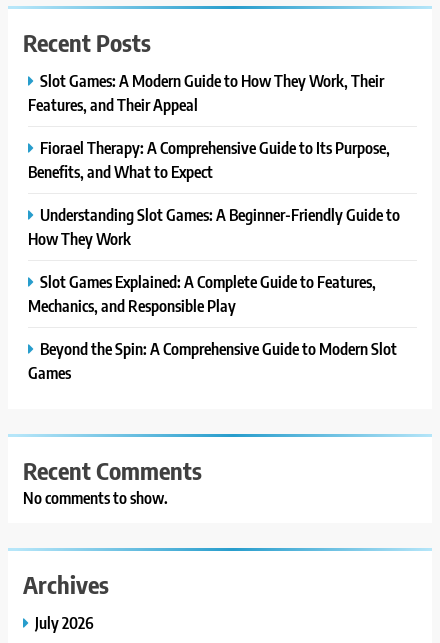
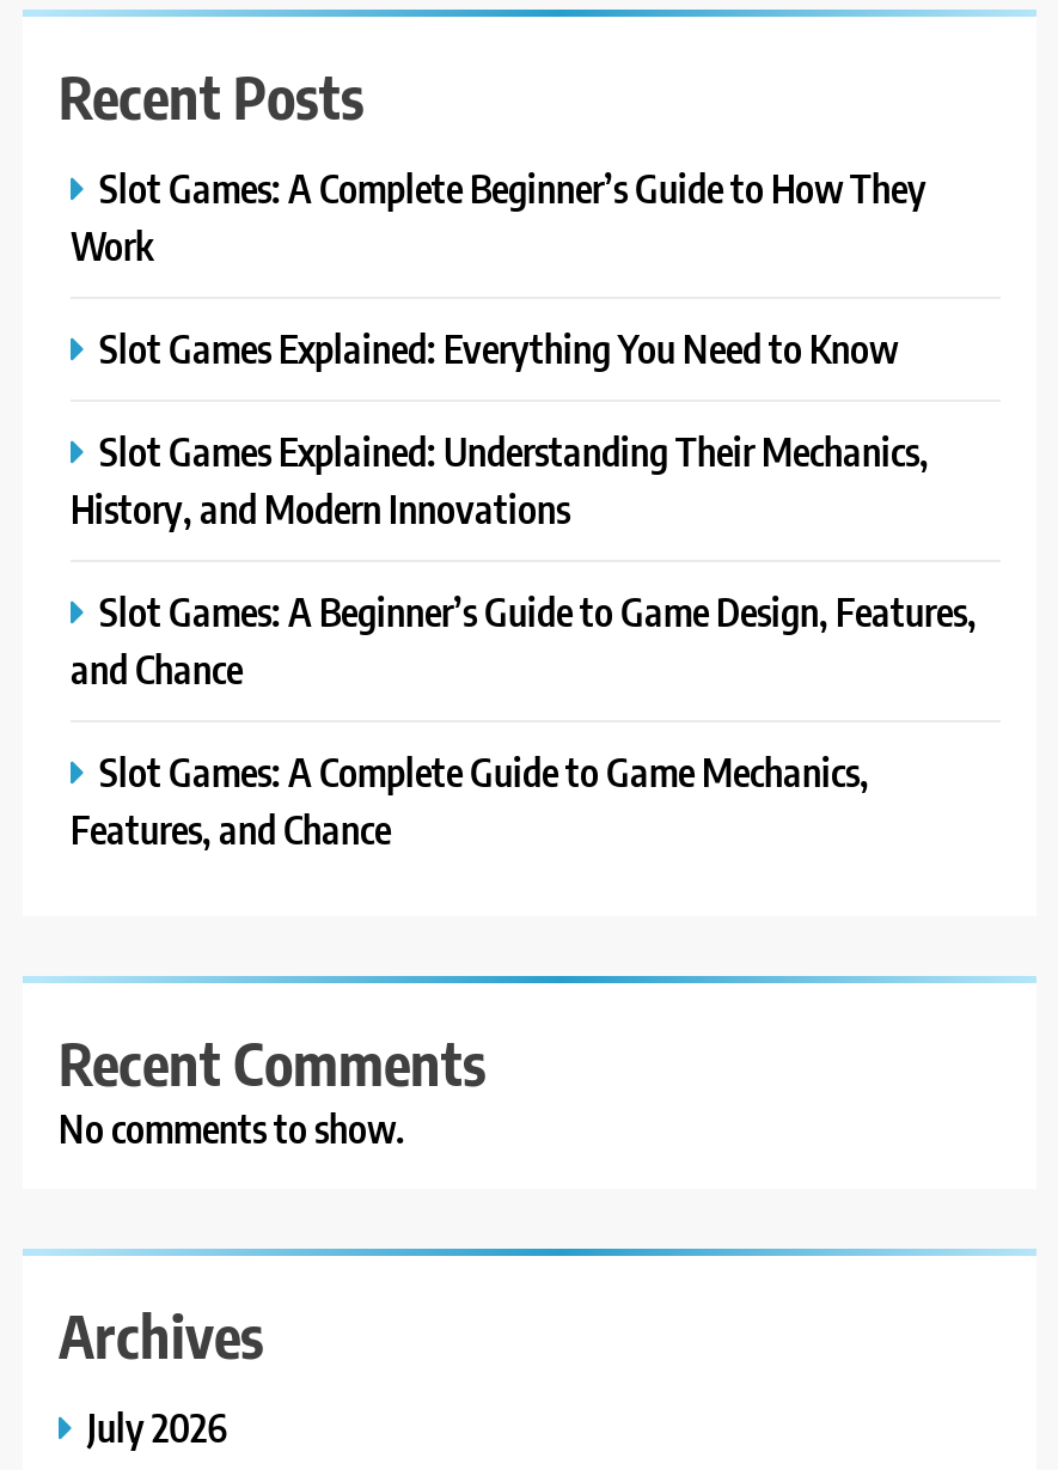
- Slot Games: A Modern Guide to How They Work, Their
- Features, and Their Appeal
+ Slot Games: A Complete Beginner’s Guide to How They
+ Work

- Fiorael Therapy: A Comprehensive Guide to Its Purpose,
- Benefits, and What to Expect
+ Slot Games Explained: Everything You Need to Know

- Understanding Slot Games: A Beginner-Friendly Guide to
- How They Work
+ Slot Games Explained: Understanding Their Mechanics,
+ History, and Modern Innovations

- Slot Games Explained: A Complete Guide to Features,
- Mechanics, and Responsible Play
+ Slot Games: A Beginner’s Guide to Game Design, Features,
+ and Chance

- Beyond the Spin: A Comprehensive Guide to Modern Slot
- Games
+ Slot Games: A Complete Guide to Game Mechanics,
+ Features, and Chance
